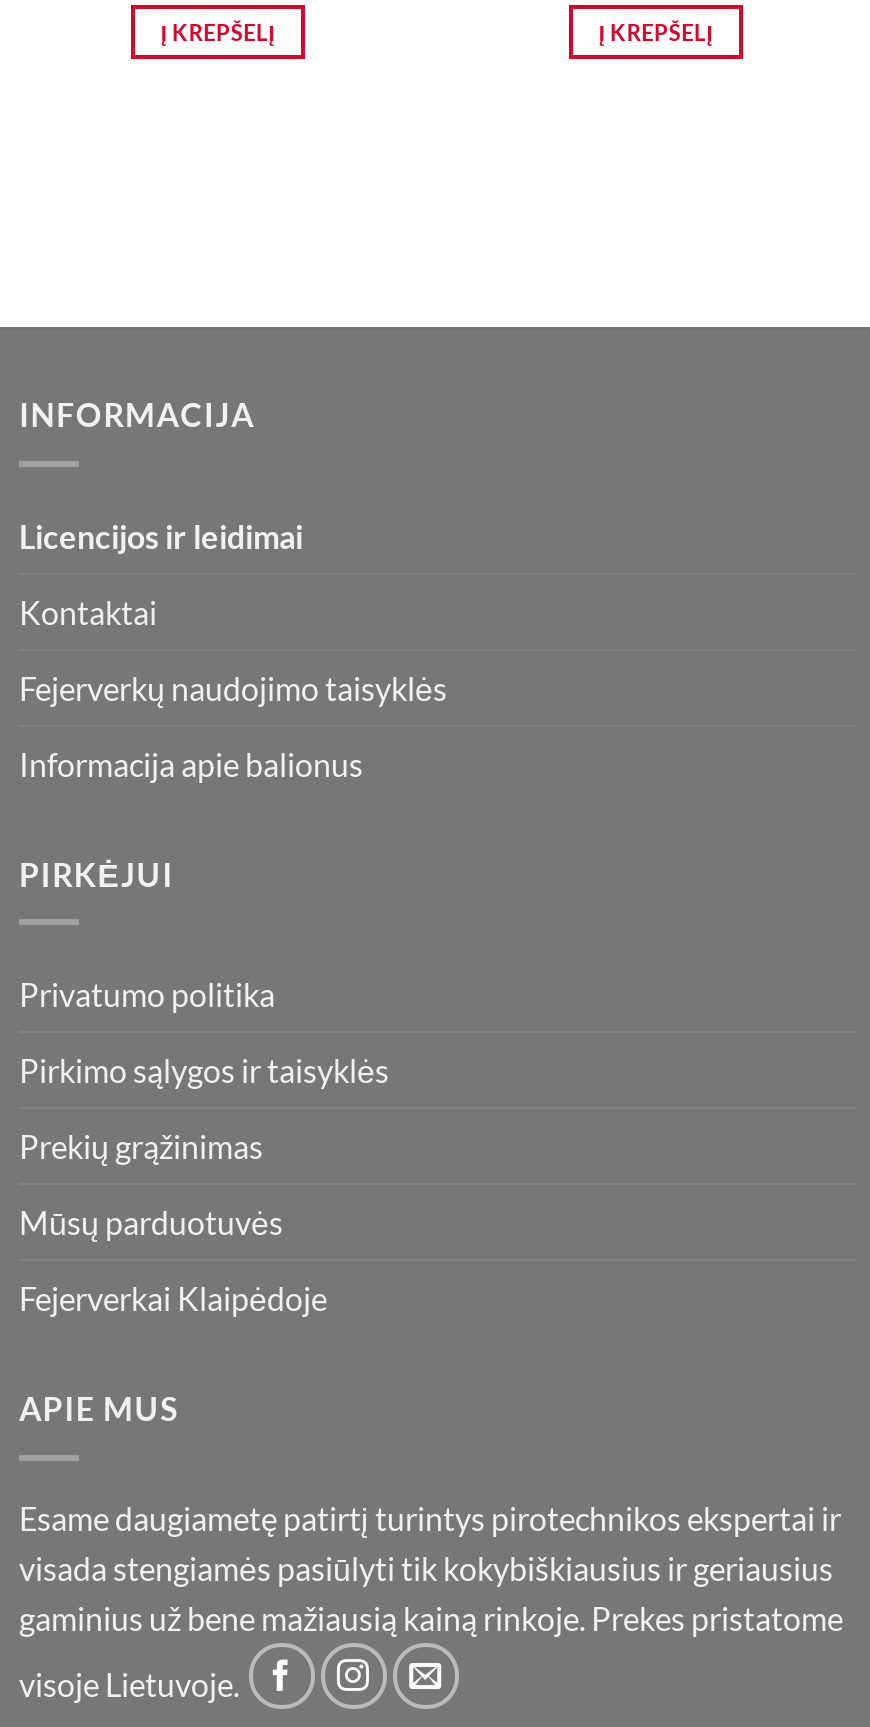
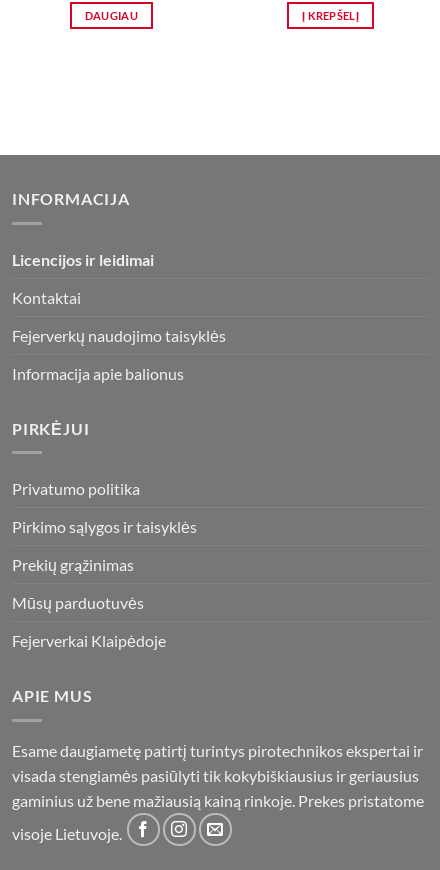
- Į KREPŠELĮ
+ DAUGIAU
